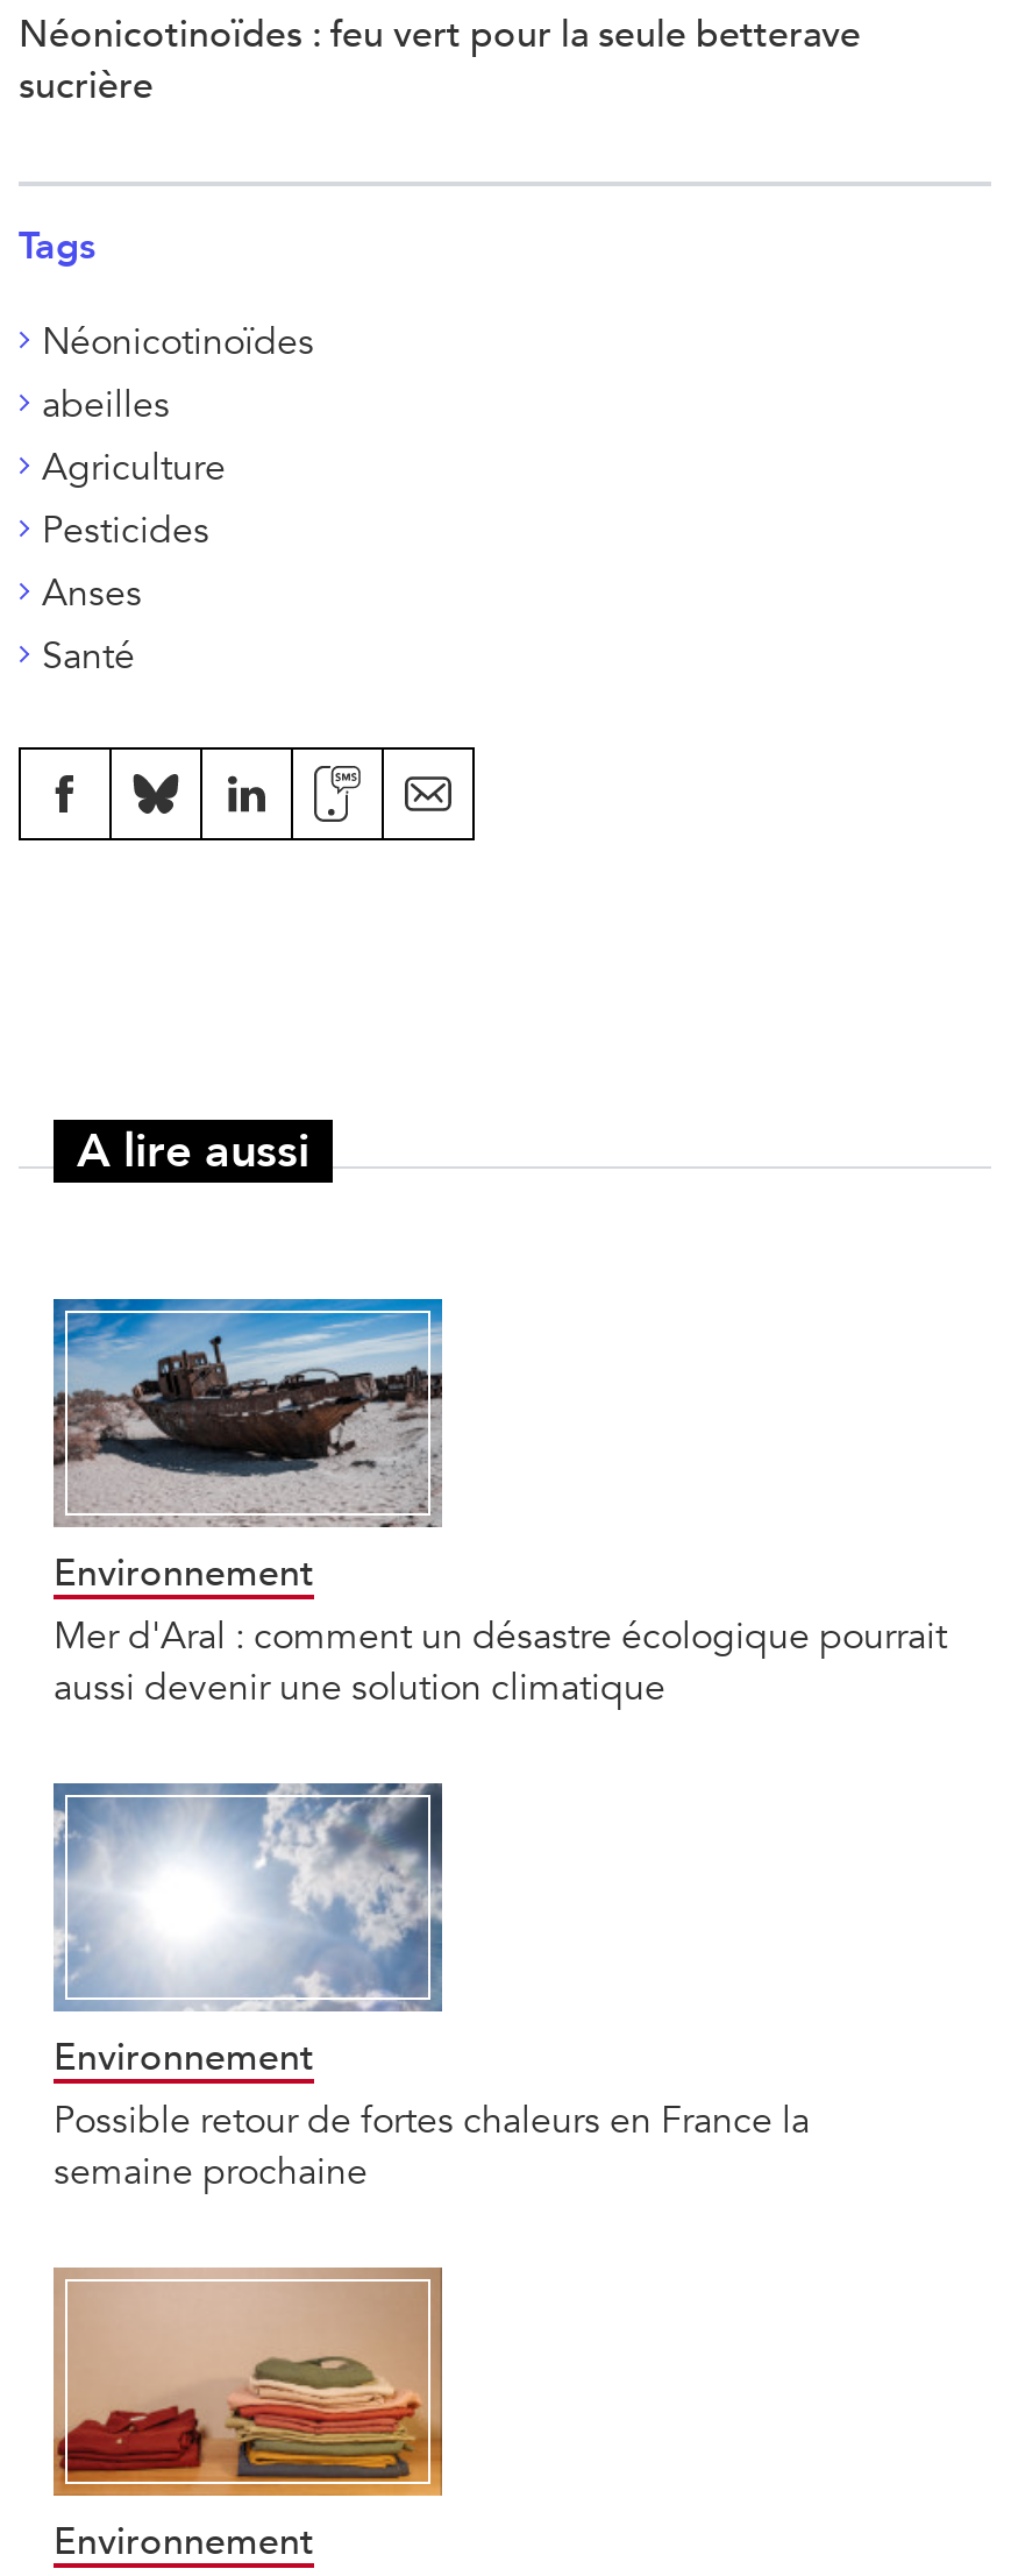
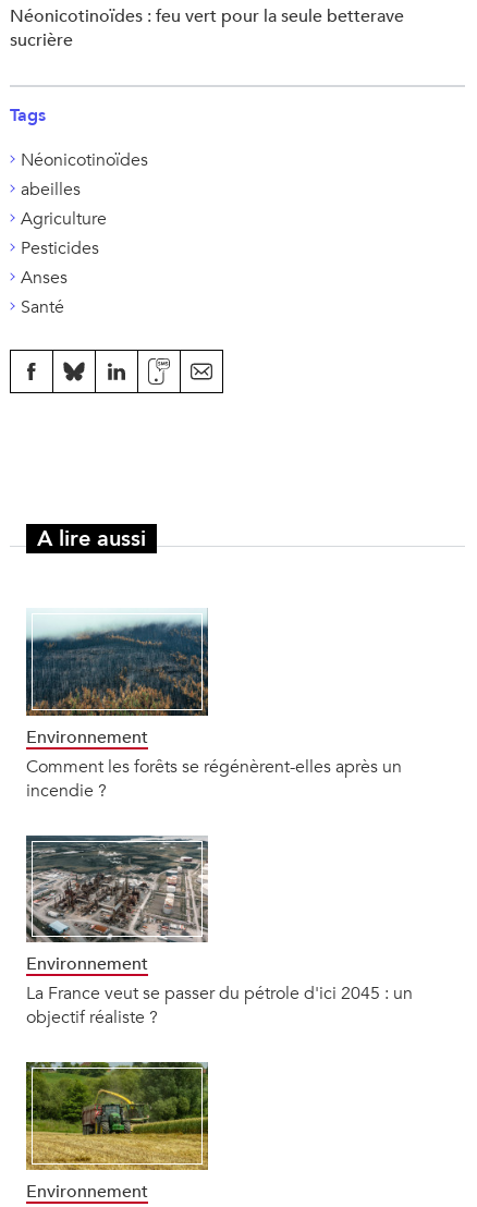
- [image]
- Mer d'Aral : comment un désastre écologique pourrait
- aussi devenir une solution climatique
+ [image]
+ Comment les forêts se régénèrent-elles après un
+ incendie ?

- [image]
- Possible retour de fortes chaleurs en France la
- semaine prochaine
+ [image]
+ La France veut se passer du pétrole d'ici 2045 : un
+ objectif réaliste ?

- [image]
+ [image]
